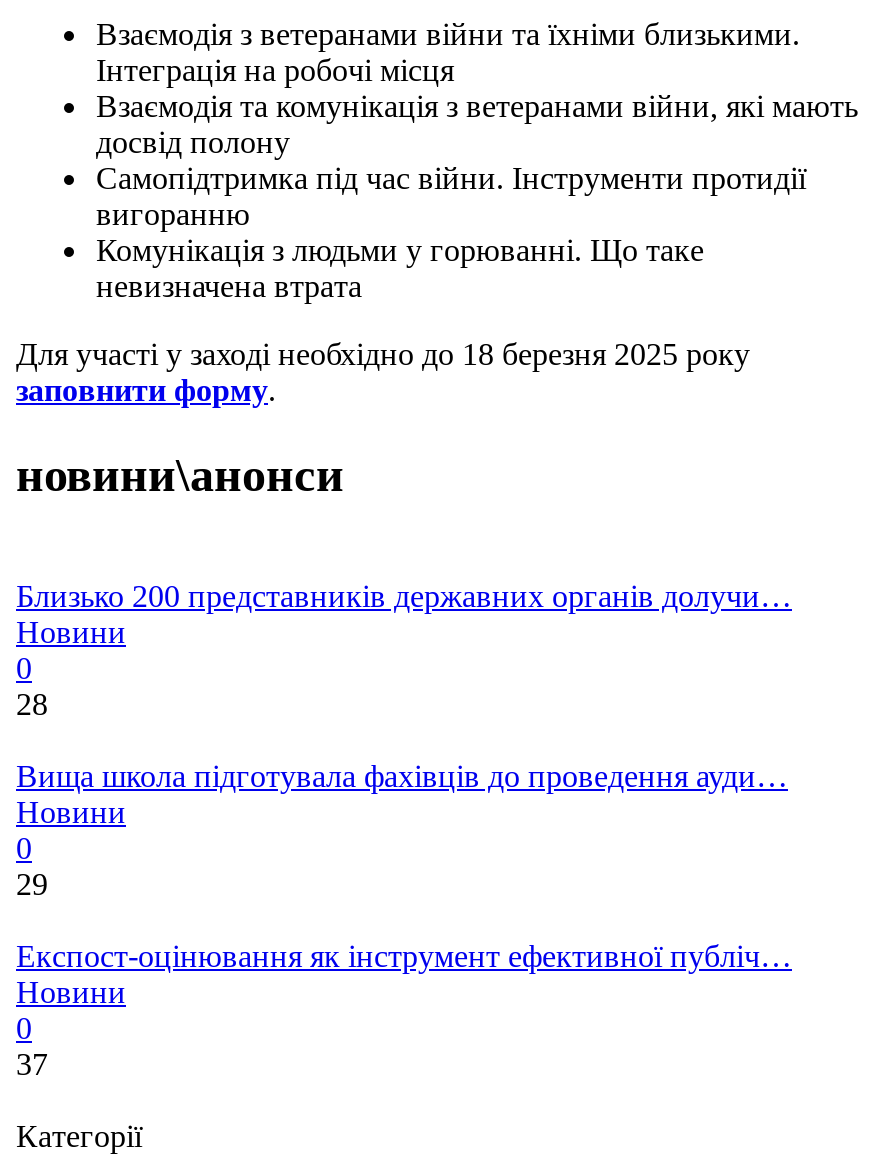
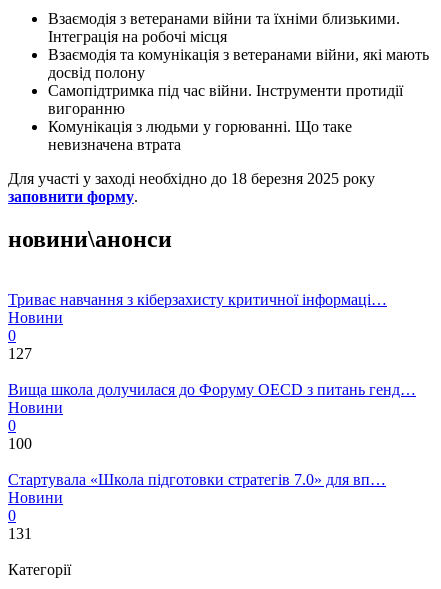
- Близько 200 представників державних органів долучи…
+ Триває навчання з кіберзахисту критичної інформаці…

- 28
+ 127

- Вища школа підготувала фахівців до проведення ауди…
+ Вища школа долучилася до Форуму OECD з питань генд…

- 29
+ 100

- Експост-оцінювання як інструмент ефективної публіч…
+ Стартувала «Школа підготовки стратегів 7.0» для вп…

- 37
+ 131
